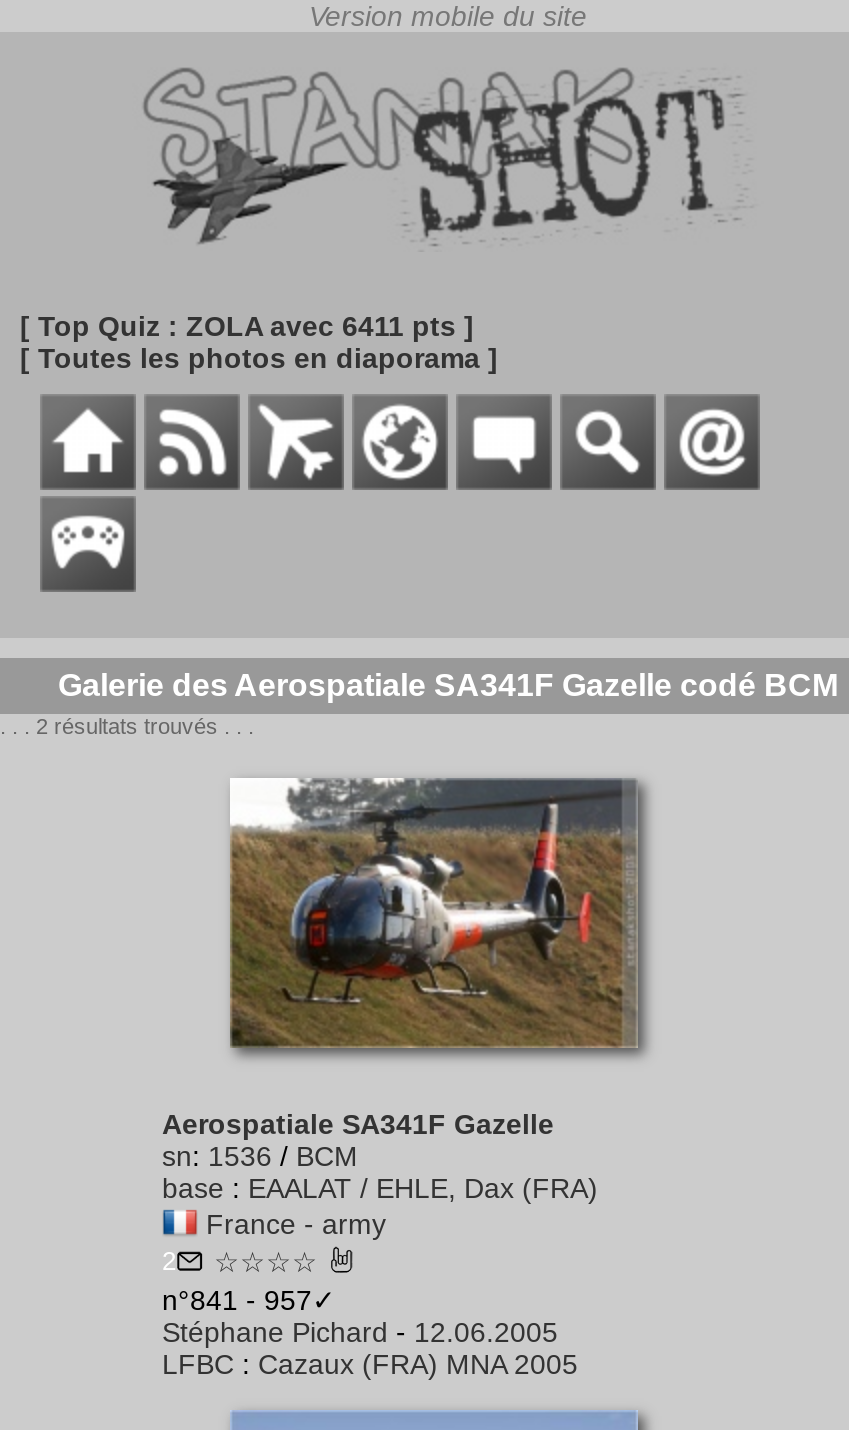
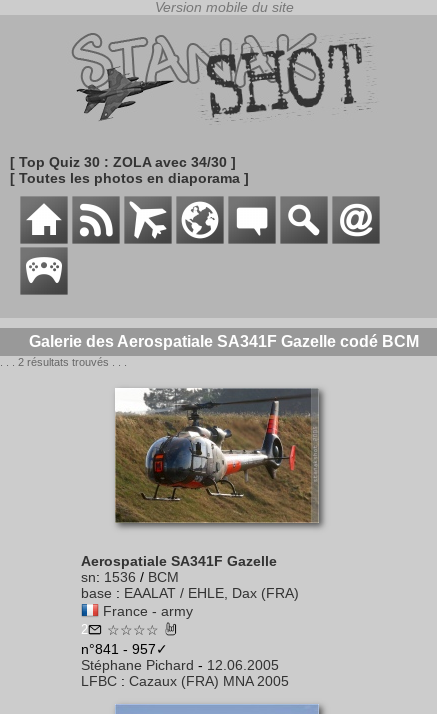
- [ Top Quiz : ZOLA avec 6411 pts ]
+ [ Top Quiz 30 : ZOLA avec 34/30 ]
